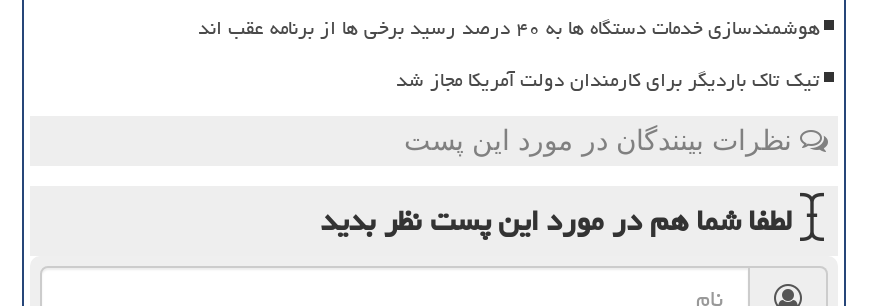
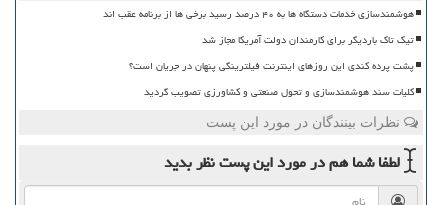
+ پشت پرده کندی این روزهای اینترنت فیلترینگی پنهان در جریان است؟
+ کلیات سند هوشمندسازی و تحول صنعتی و کشاورزی تصویب گردید
